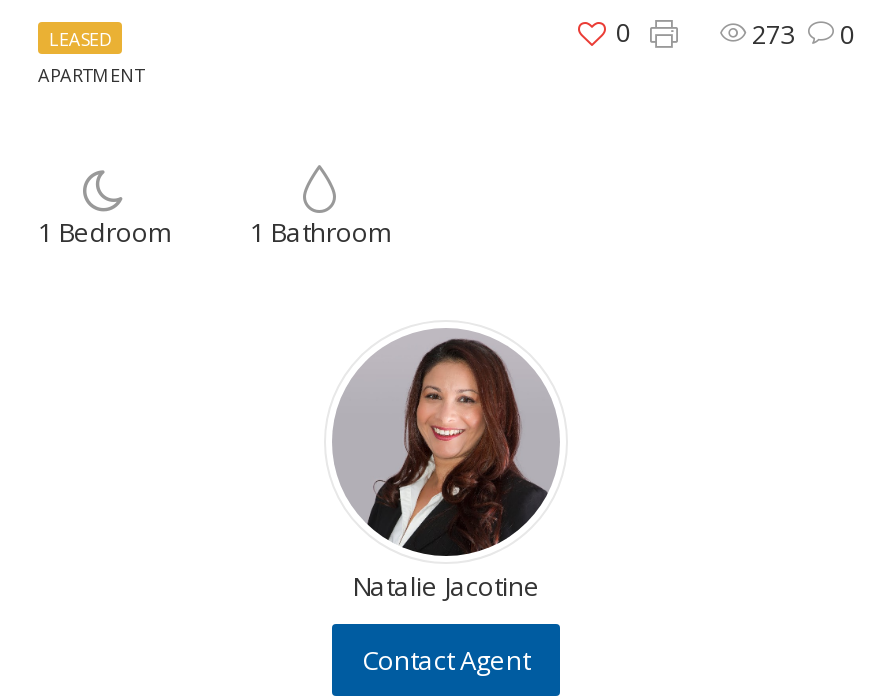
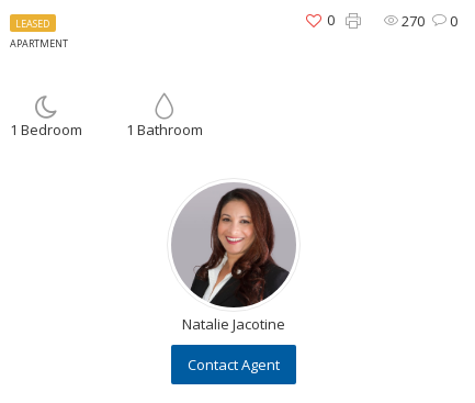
- 273 0
+ 270 0
